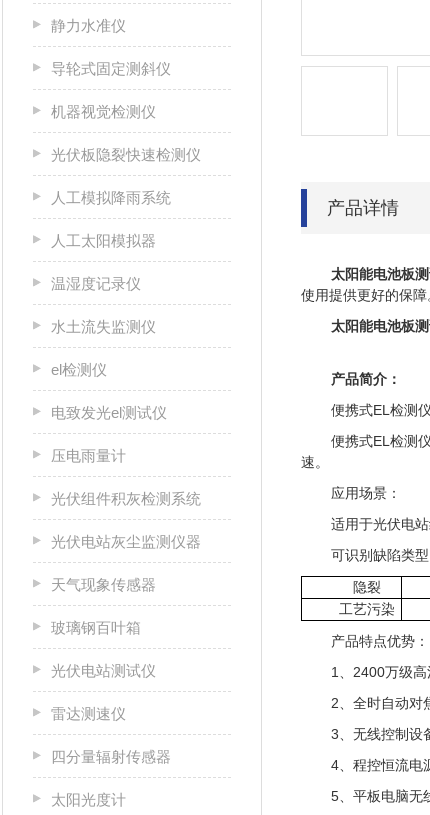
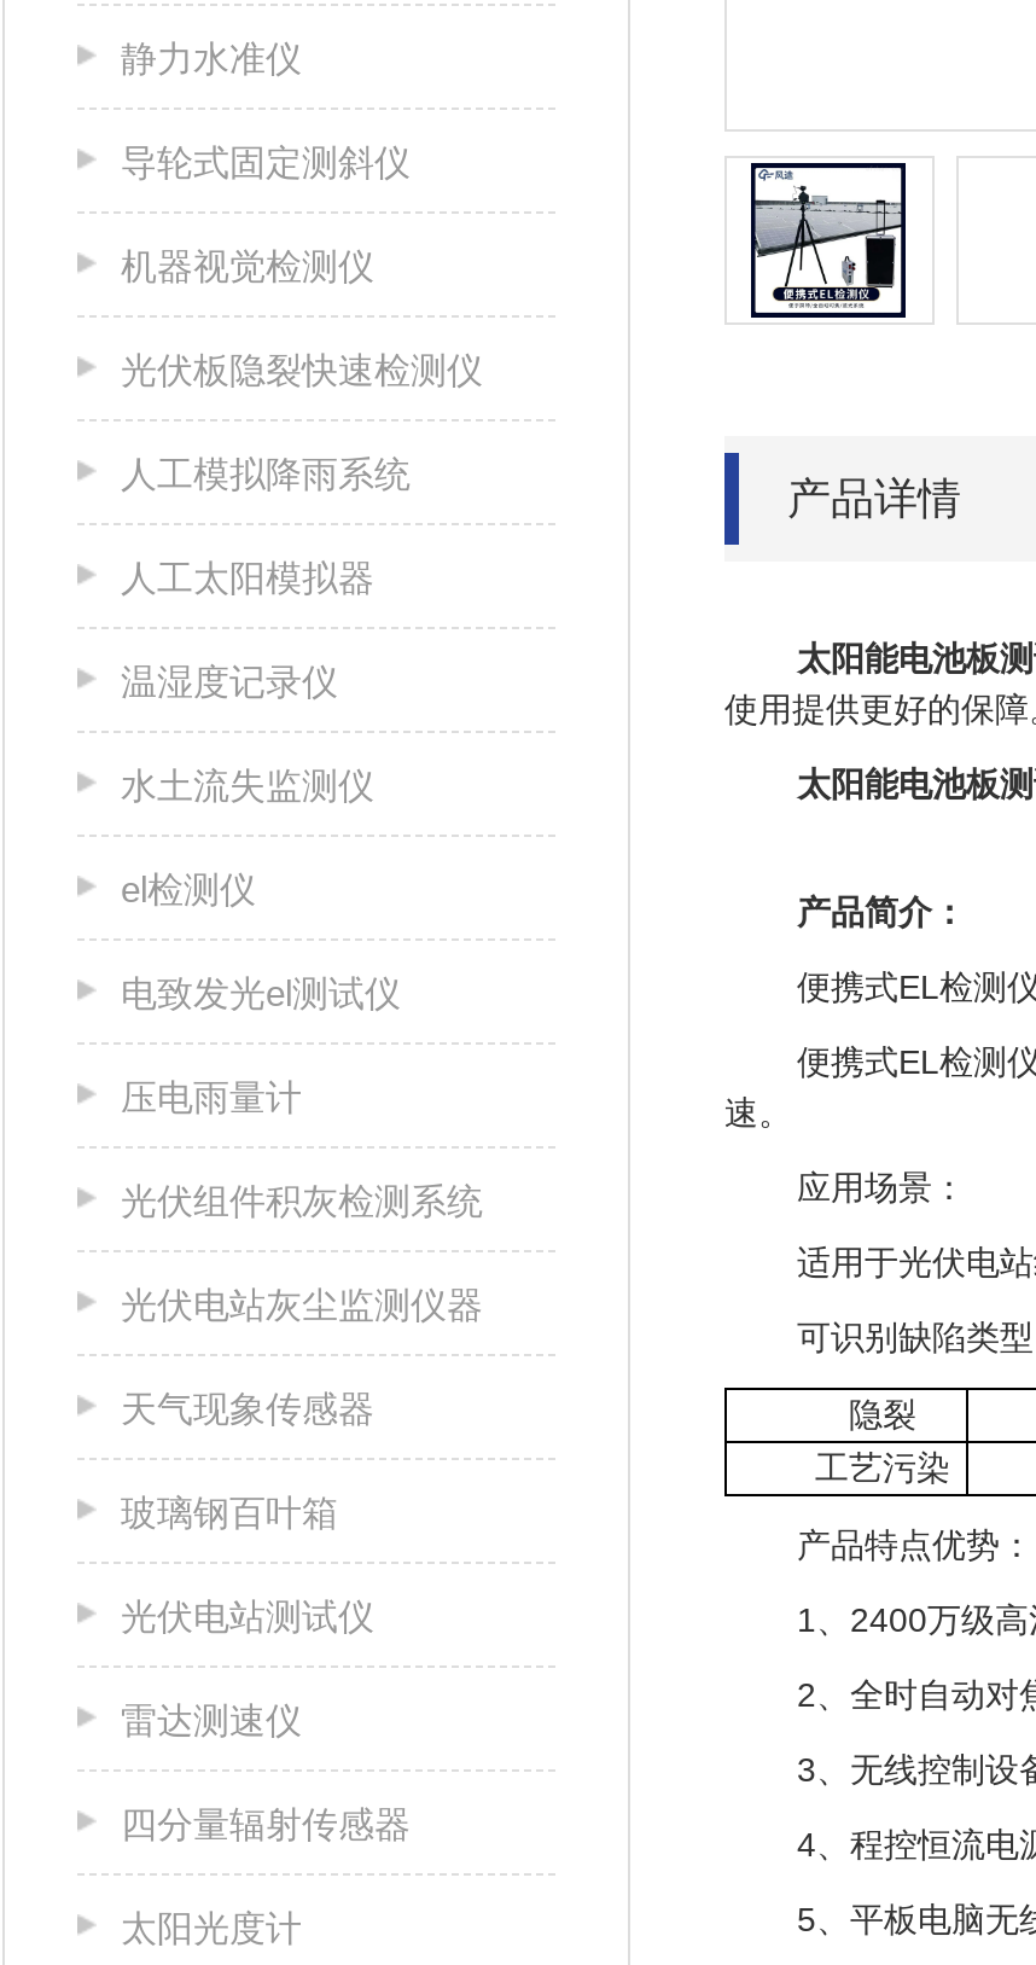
+ [image]
